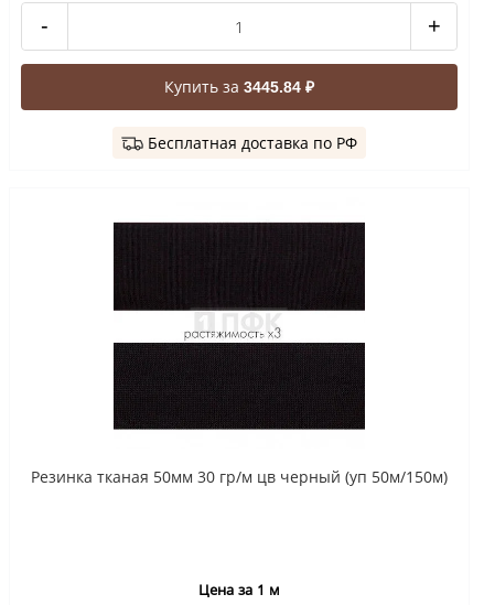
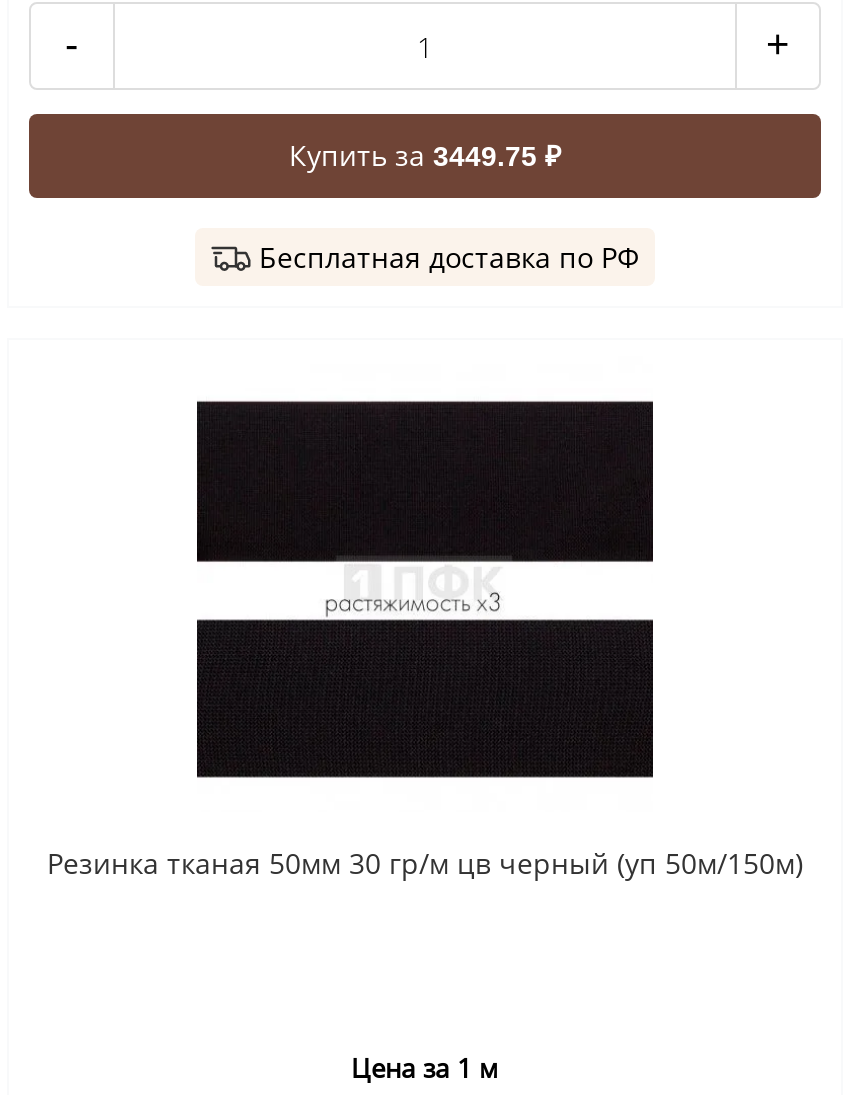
- Купить за 3445.84 ₽
+ Купить за 3449.75 ₽
